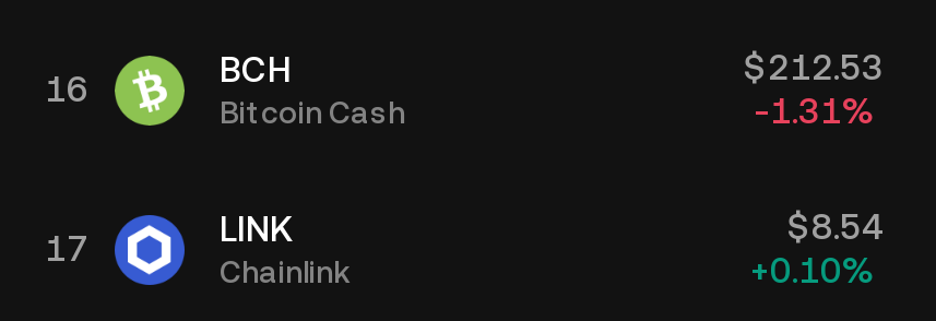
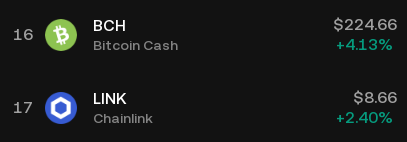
- $212.53
- -1.31%
+ $224.66
+ +4.13%

- $8.54
+ $8.66

- +0.10%
+ +2.40%
